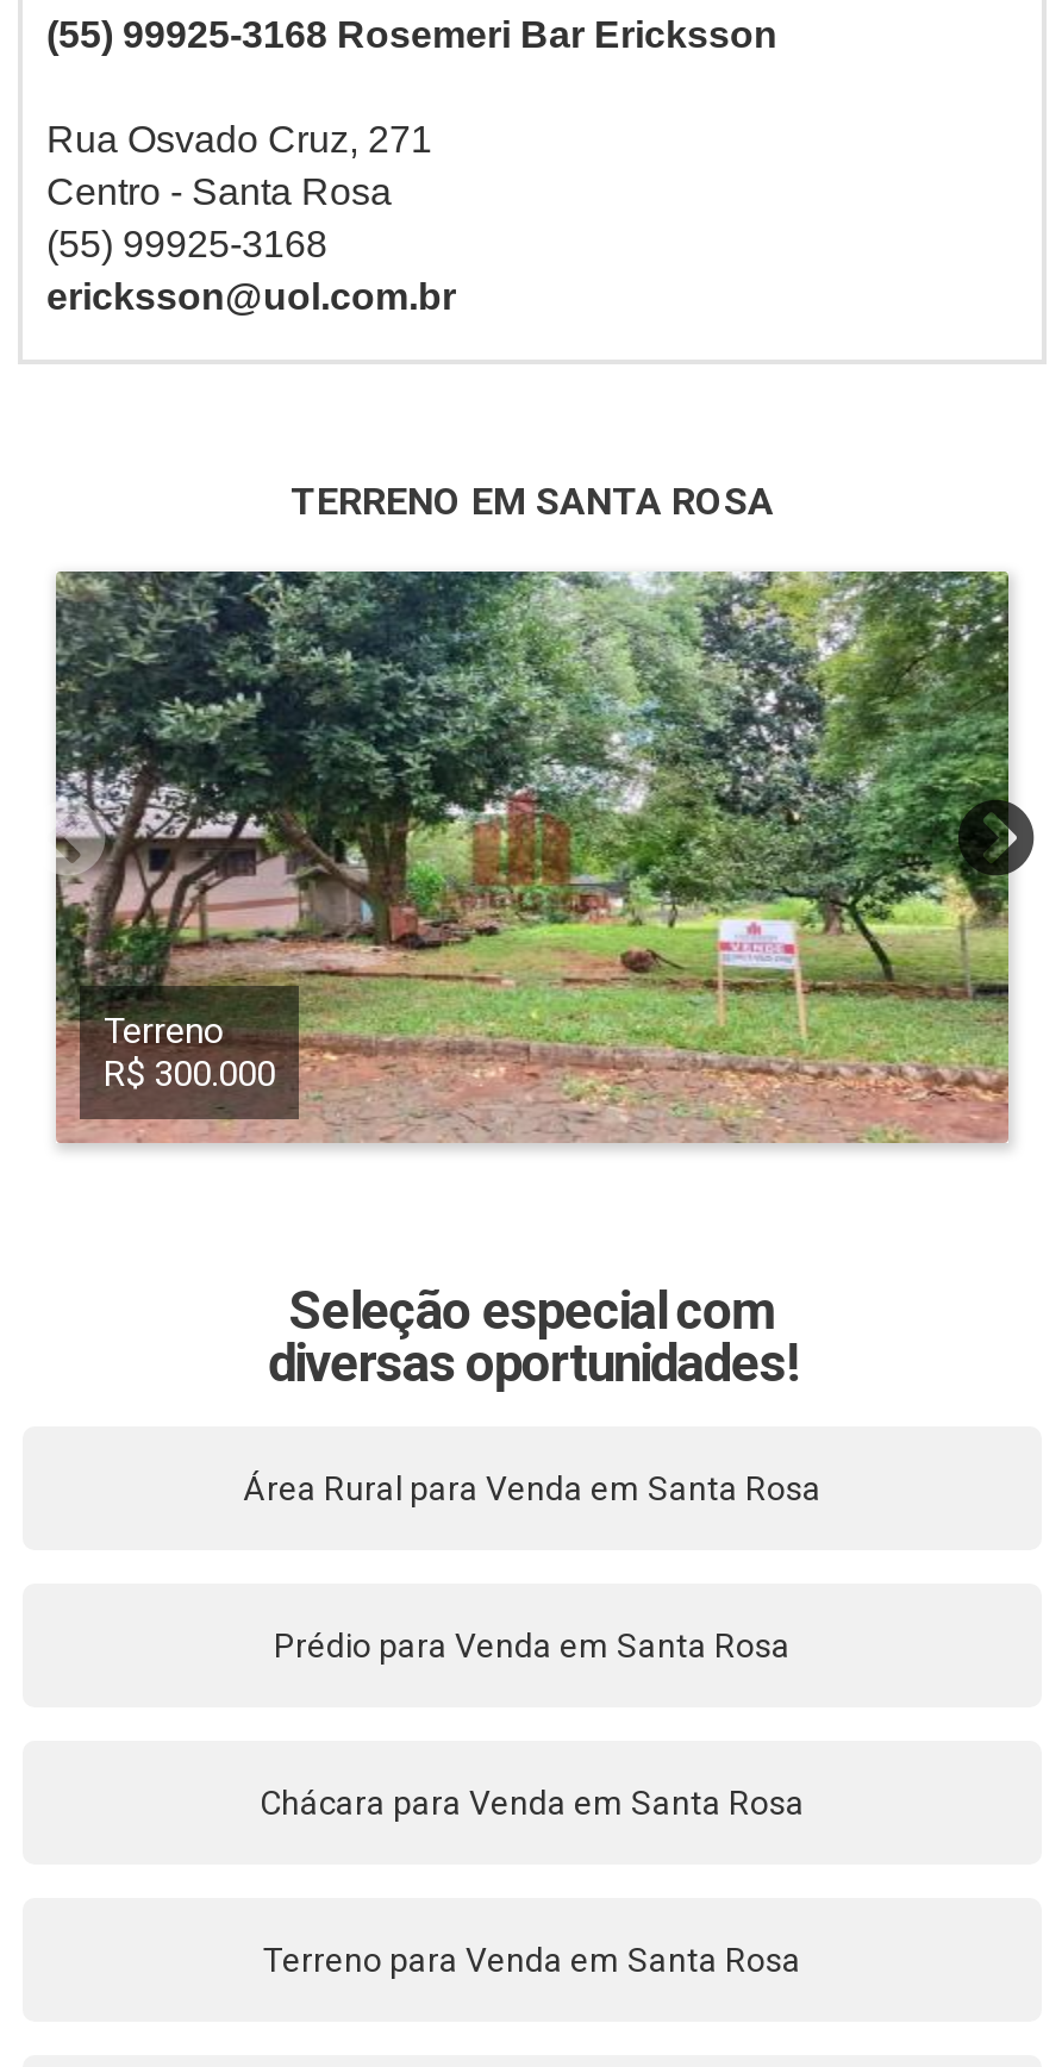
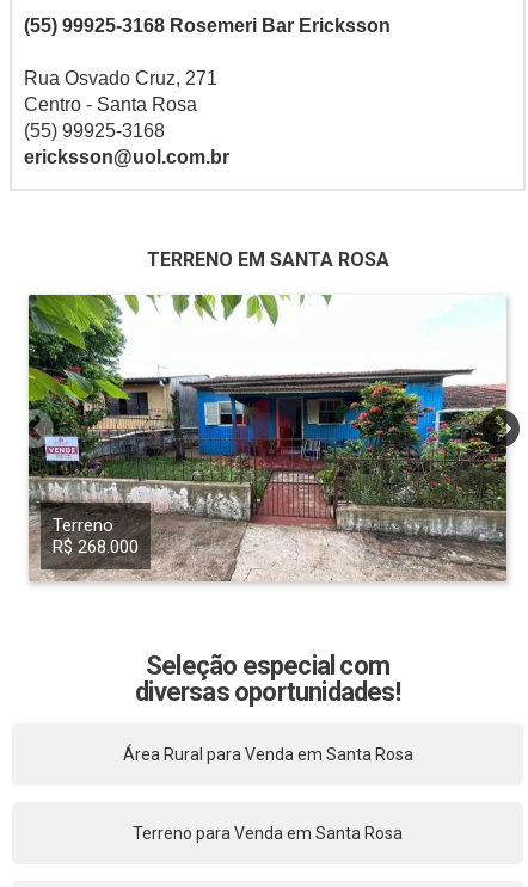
- [image]
- R$ 300.000
+ [image]
+ R$ 268.000

- Prédio para Venda em Santa Rosa

- Chácara para Venda em Santa Rosa
